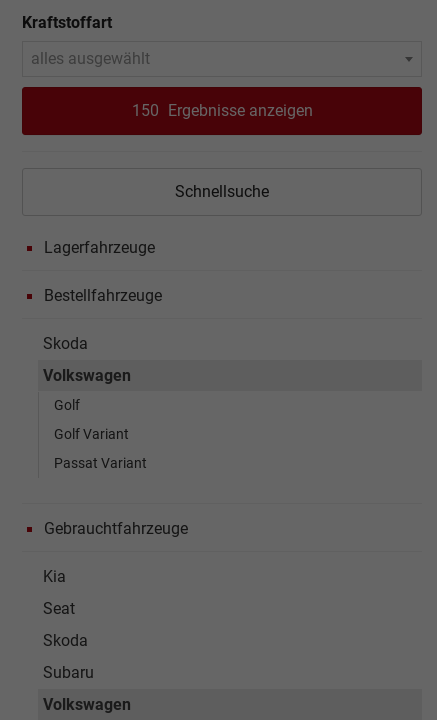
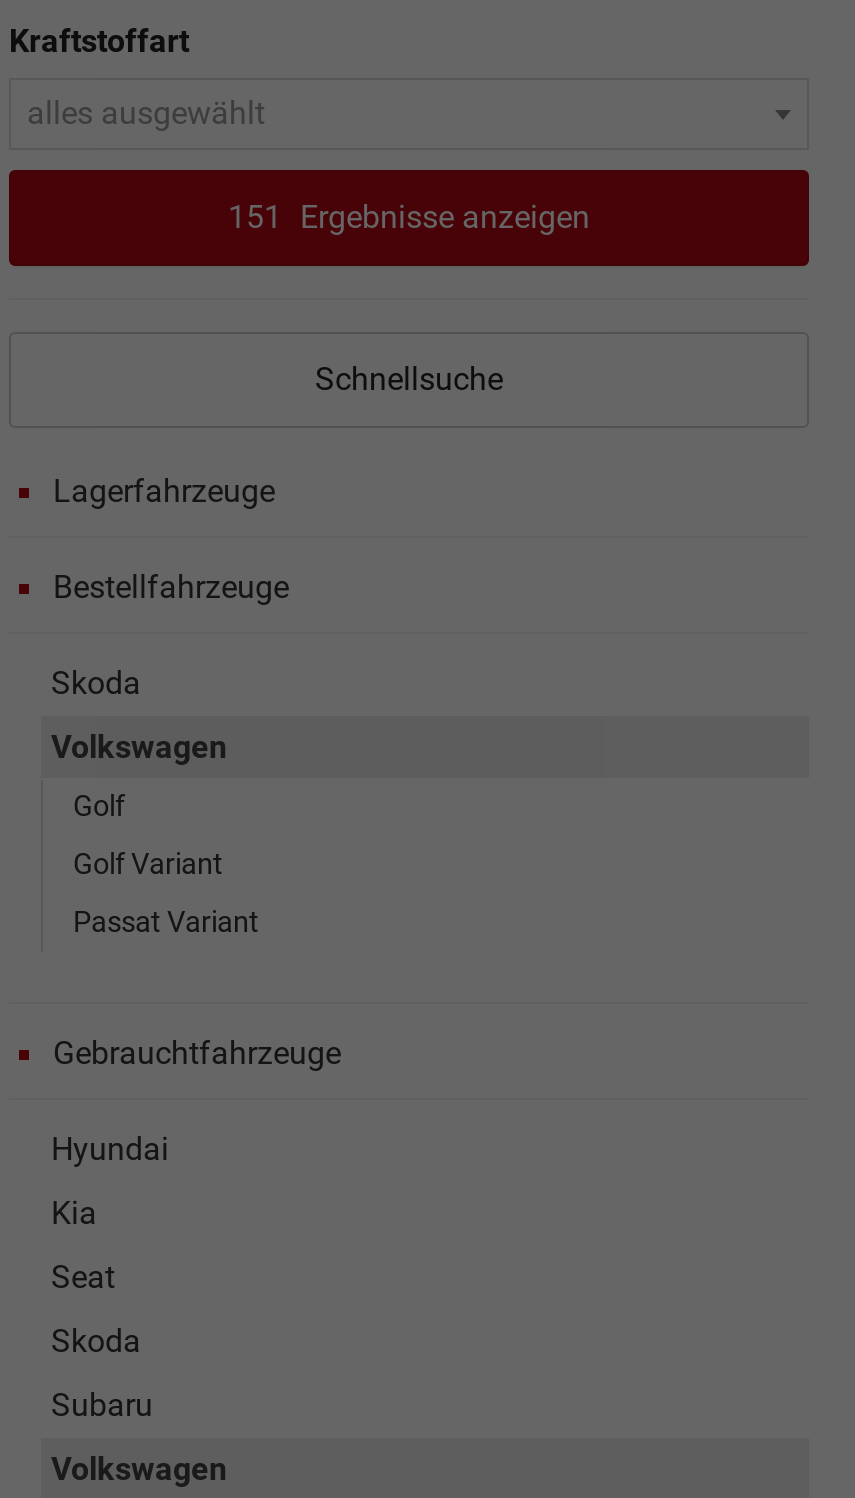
- 150 Ergebnisse anzeigen
+ 151 Ergebnisse anzeigen

+ Hyundai
